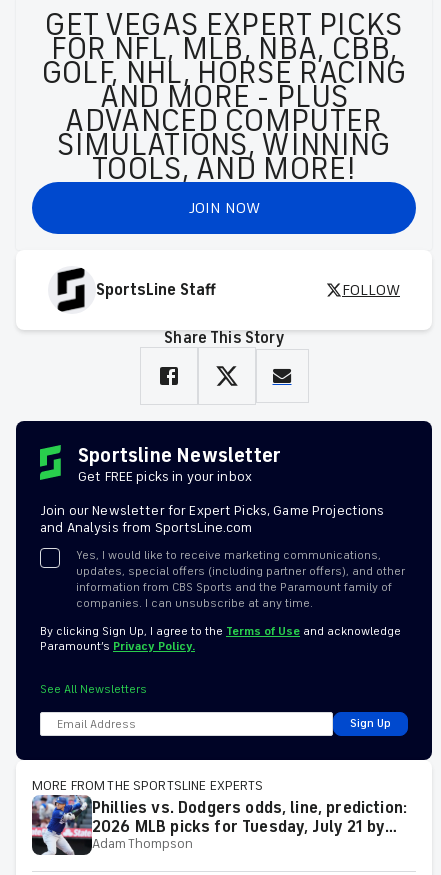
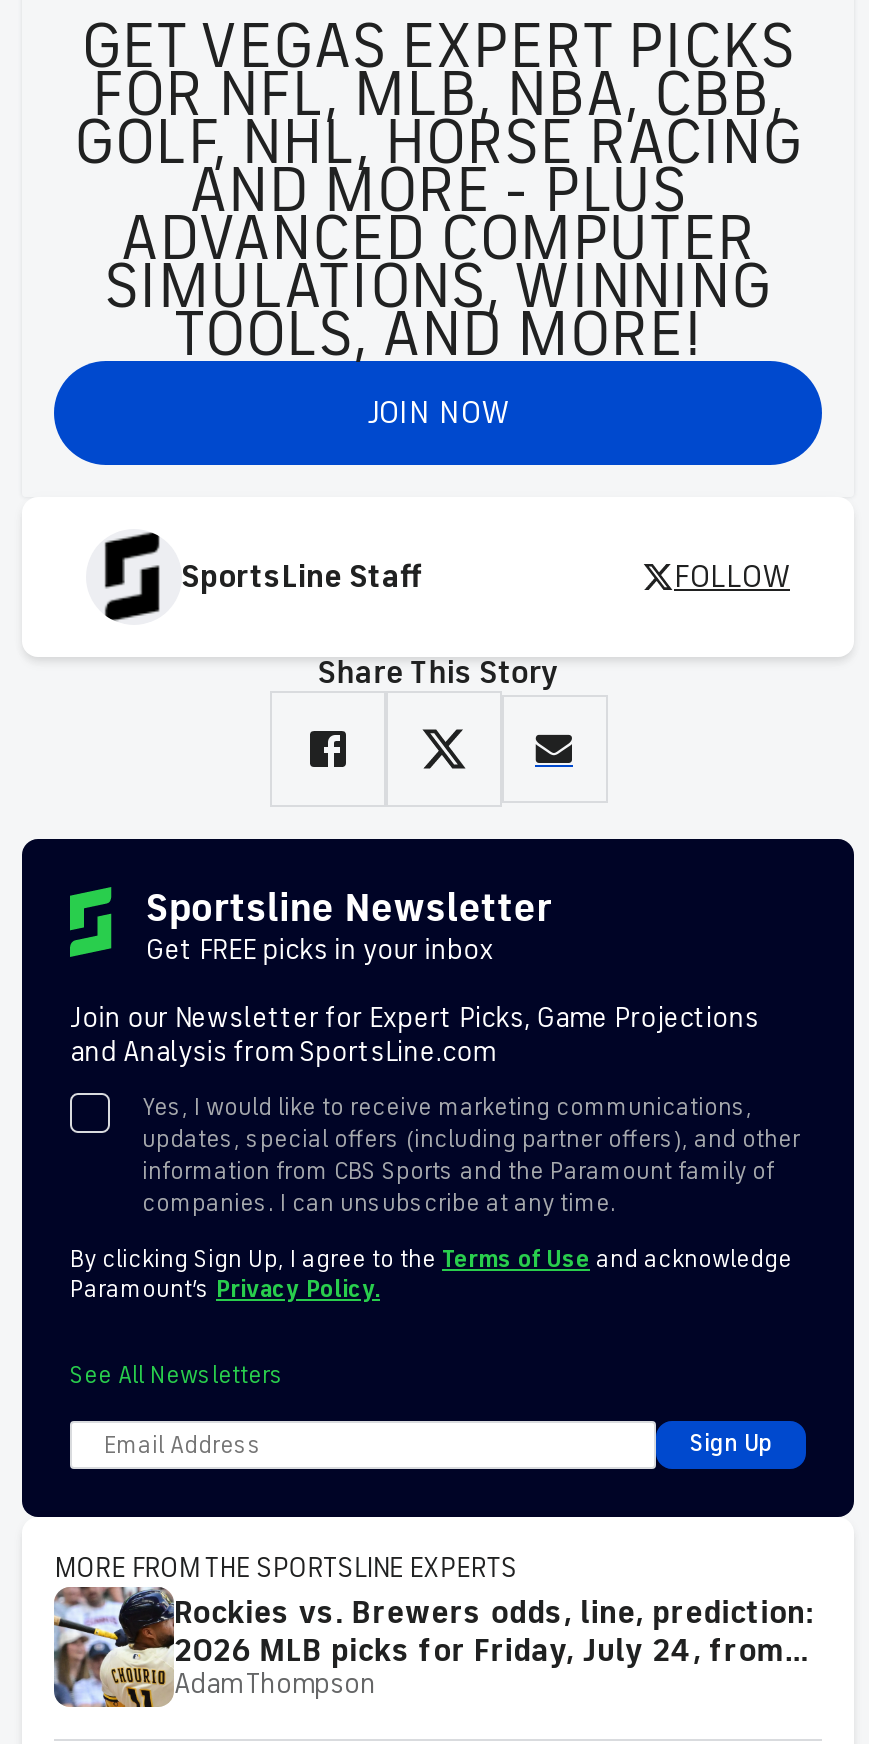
- [image]
- Phillies vs. Dodgers odds, line, prediction:
+ [image]
+ Rockies vs. Brewers odds, line, prediction:

- 2026 MLB picks for Tuesday, July 21 by
+ 2026 MLB picks for Friday, July 24, from
